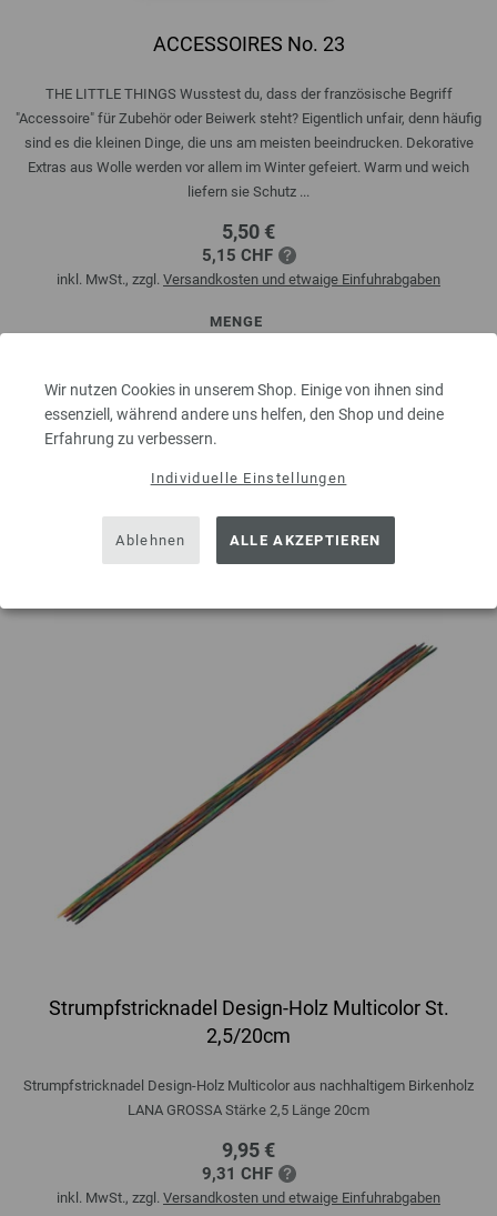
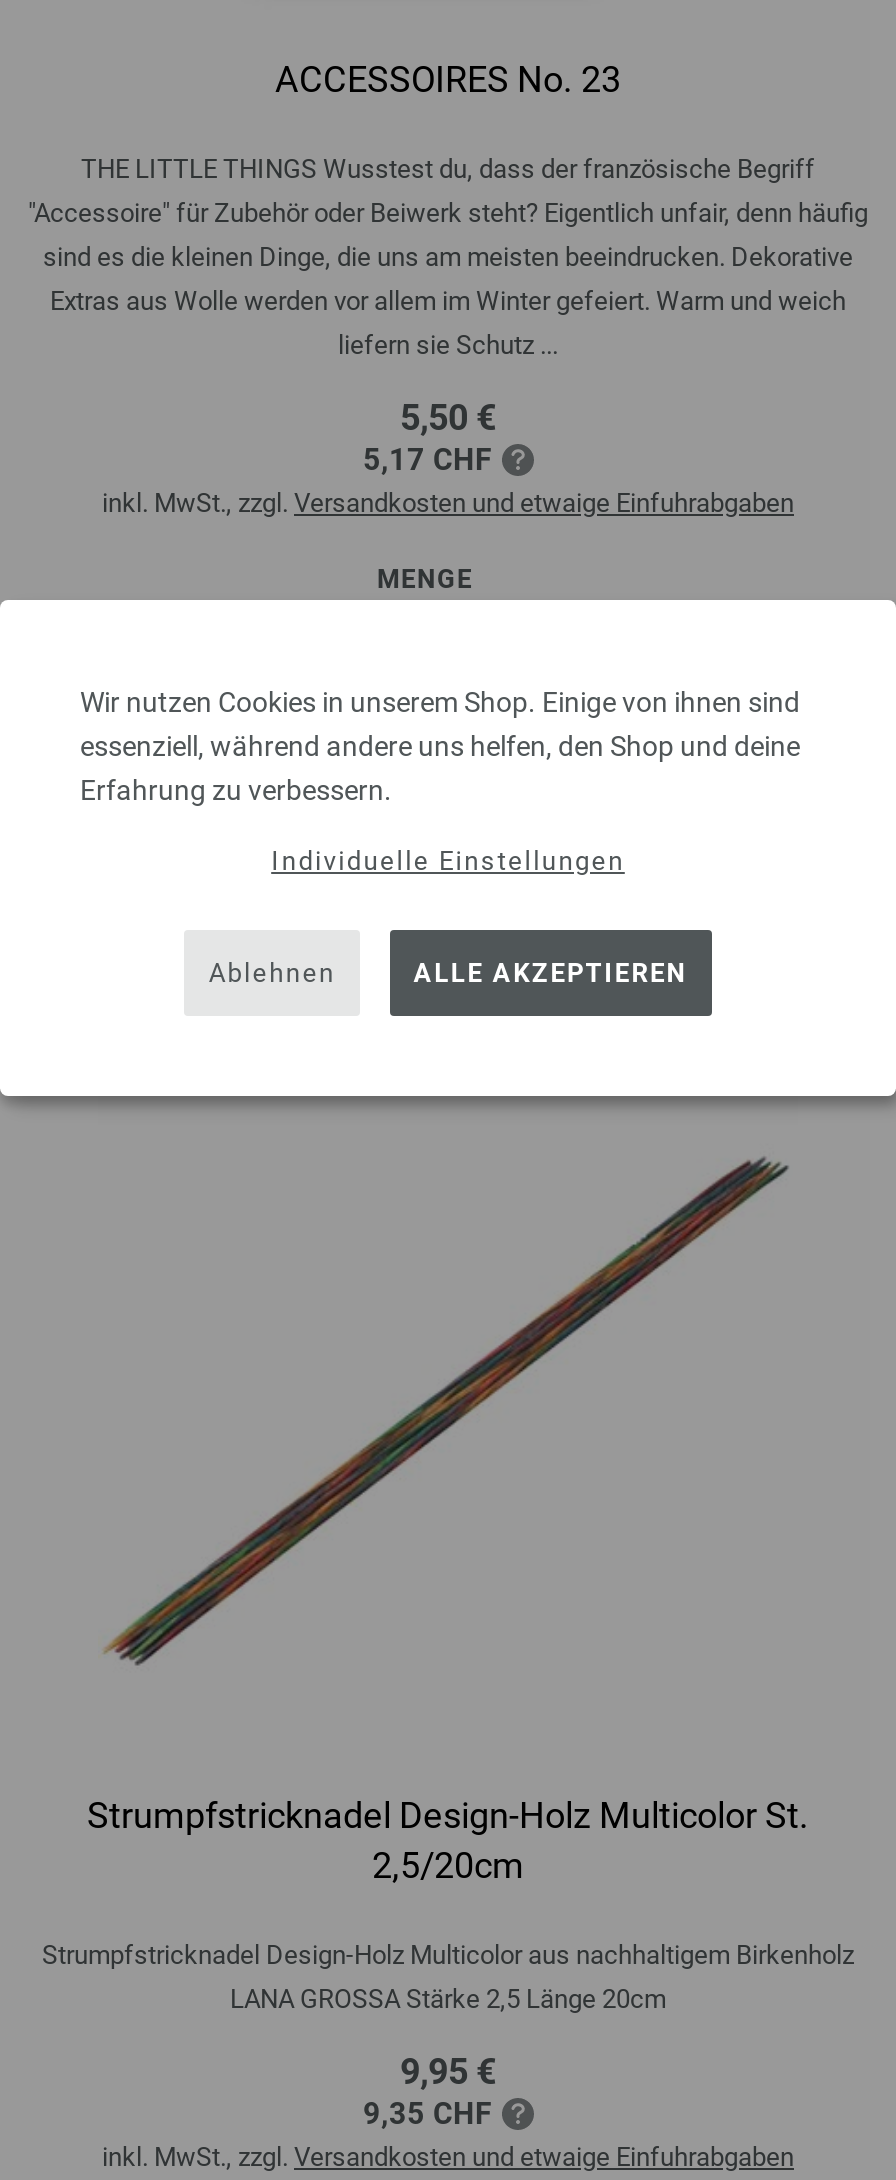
- 5,15 CHF
+ 5,17 CHF

- 9,31 CHF
+ 9,35 CHF
